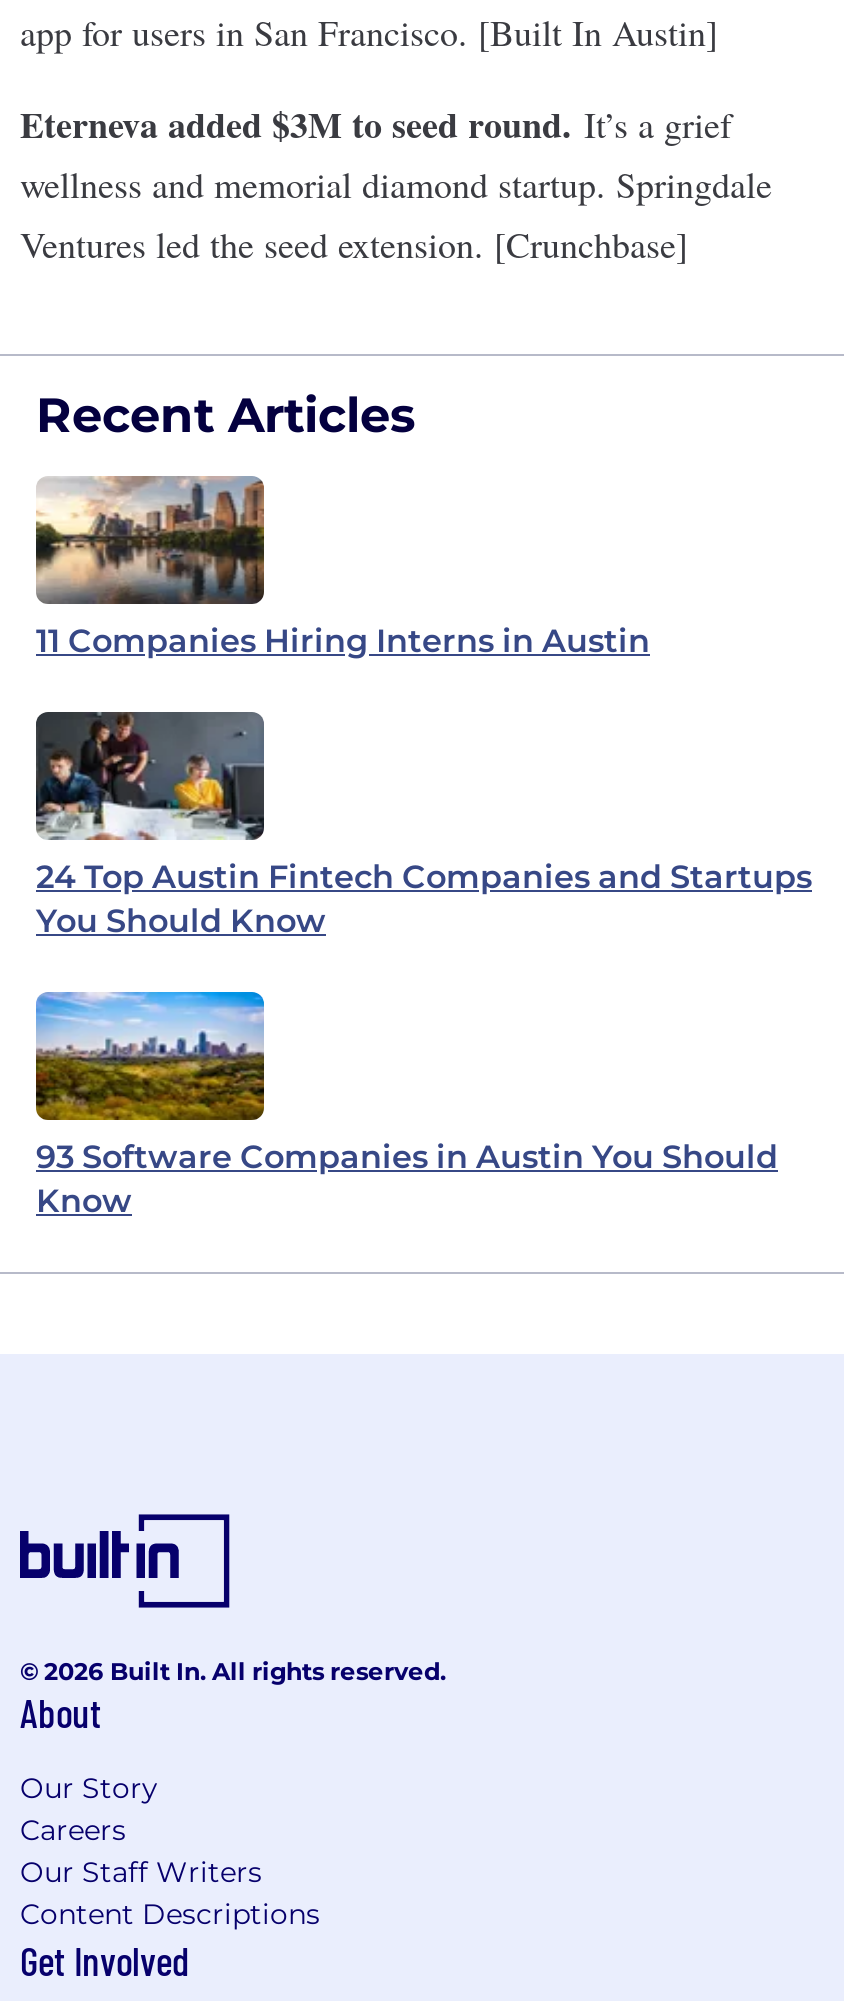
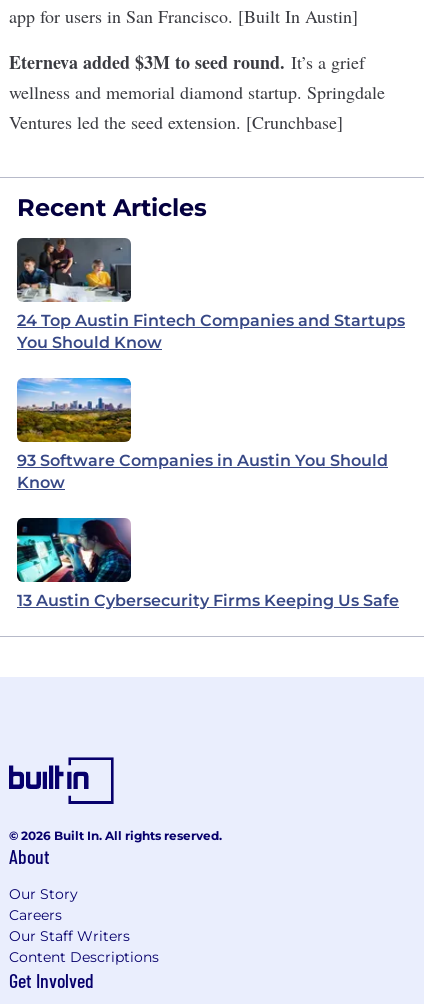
- [image]
- 11 Companies Hiring Interns in Austin

moved up: [image] | 24 Top Austin Fintech Companies and Startups | You Should Know | 93 Software Companies in Austin You Should | Know

+ [image]
+ 13 Austin Cybersecurity Firms Keeping Us Safe
